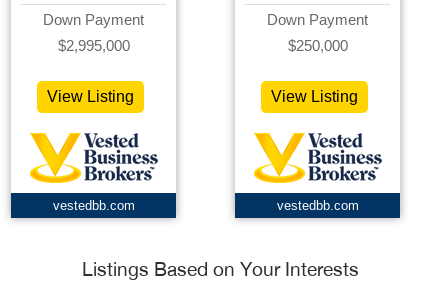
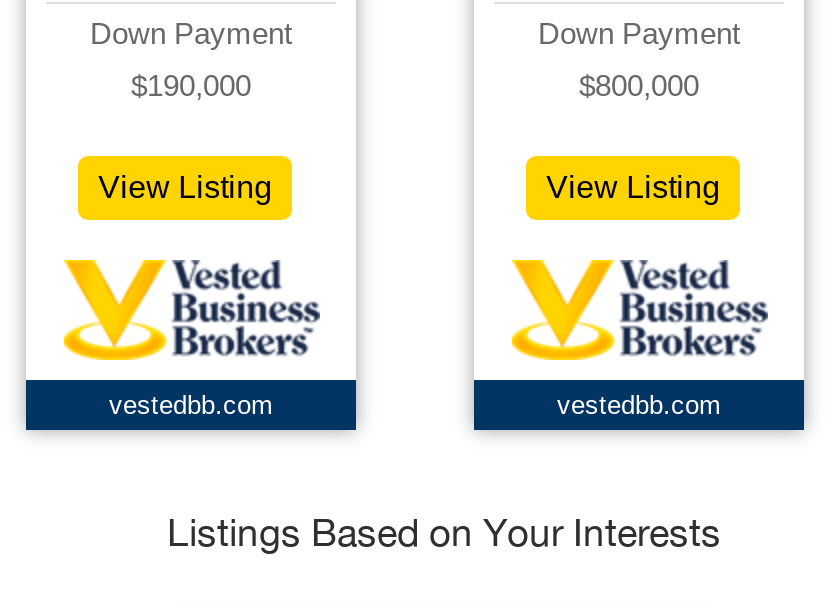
- $2,995,000
+ $190,000

- $250,000
+ $800,000
